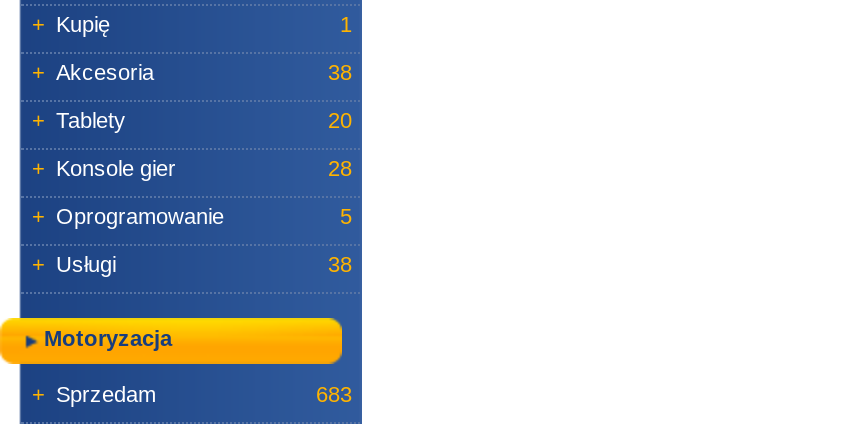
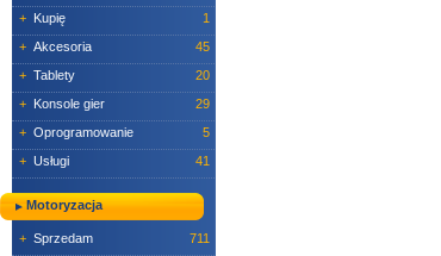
- 38
+ 45

- 28
+ 29

- 38
+ 41

- 683
+ 711
